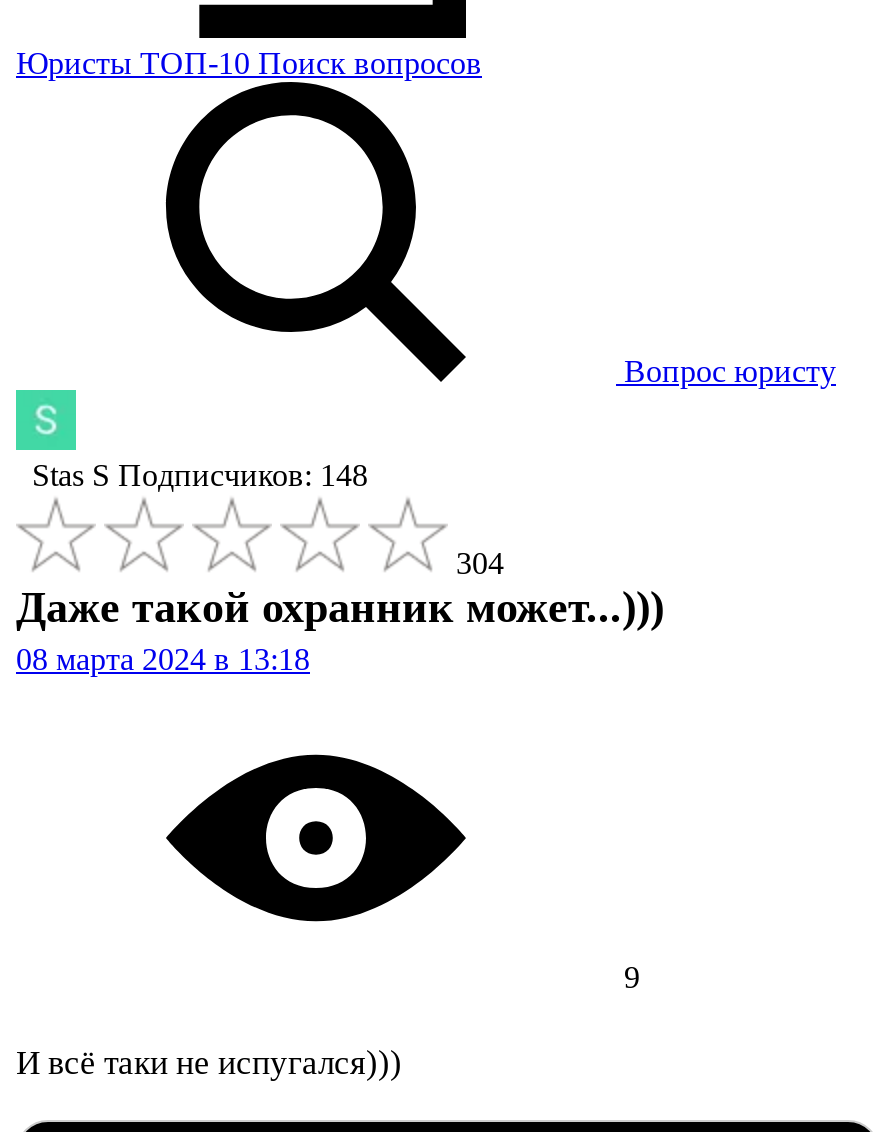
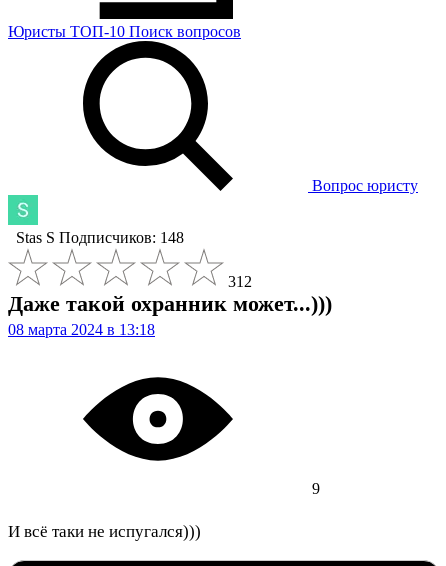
- 304
+ 312
